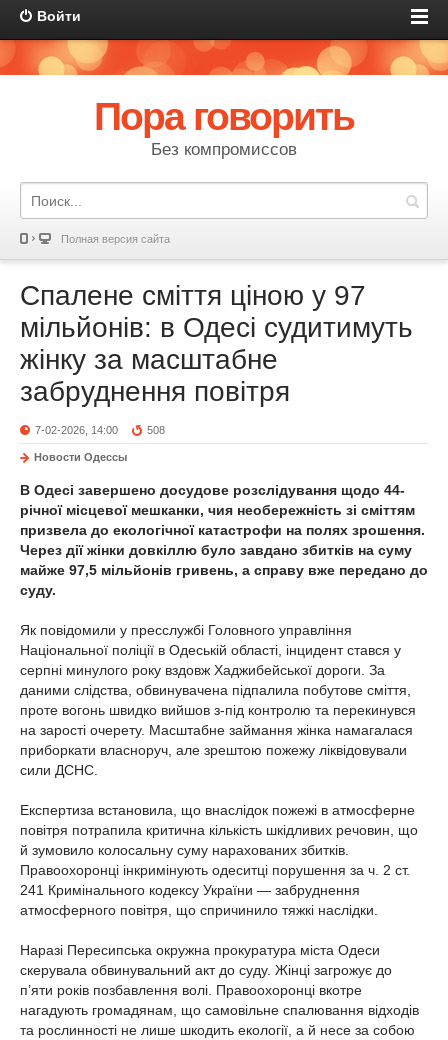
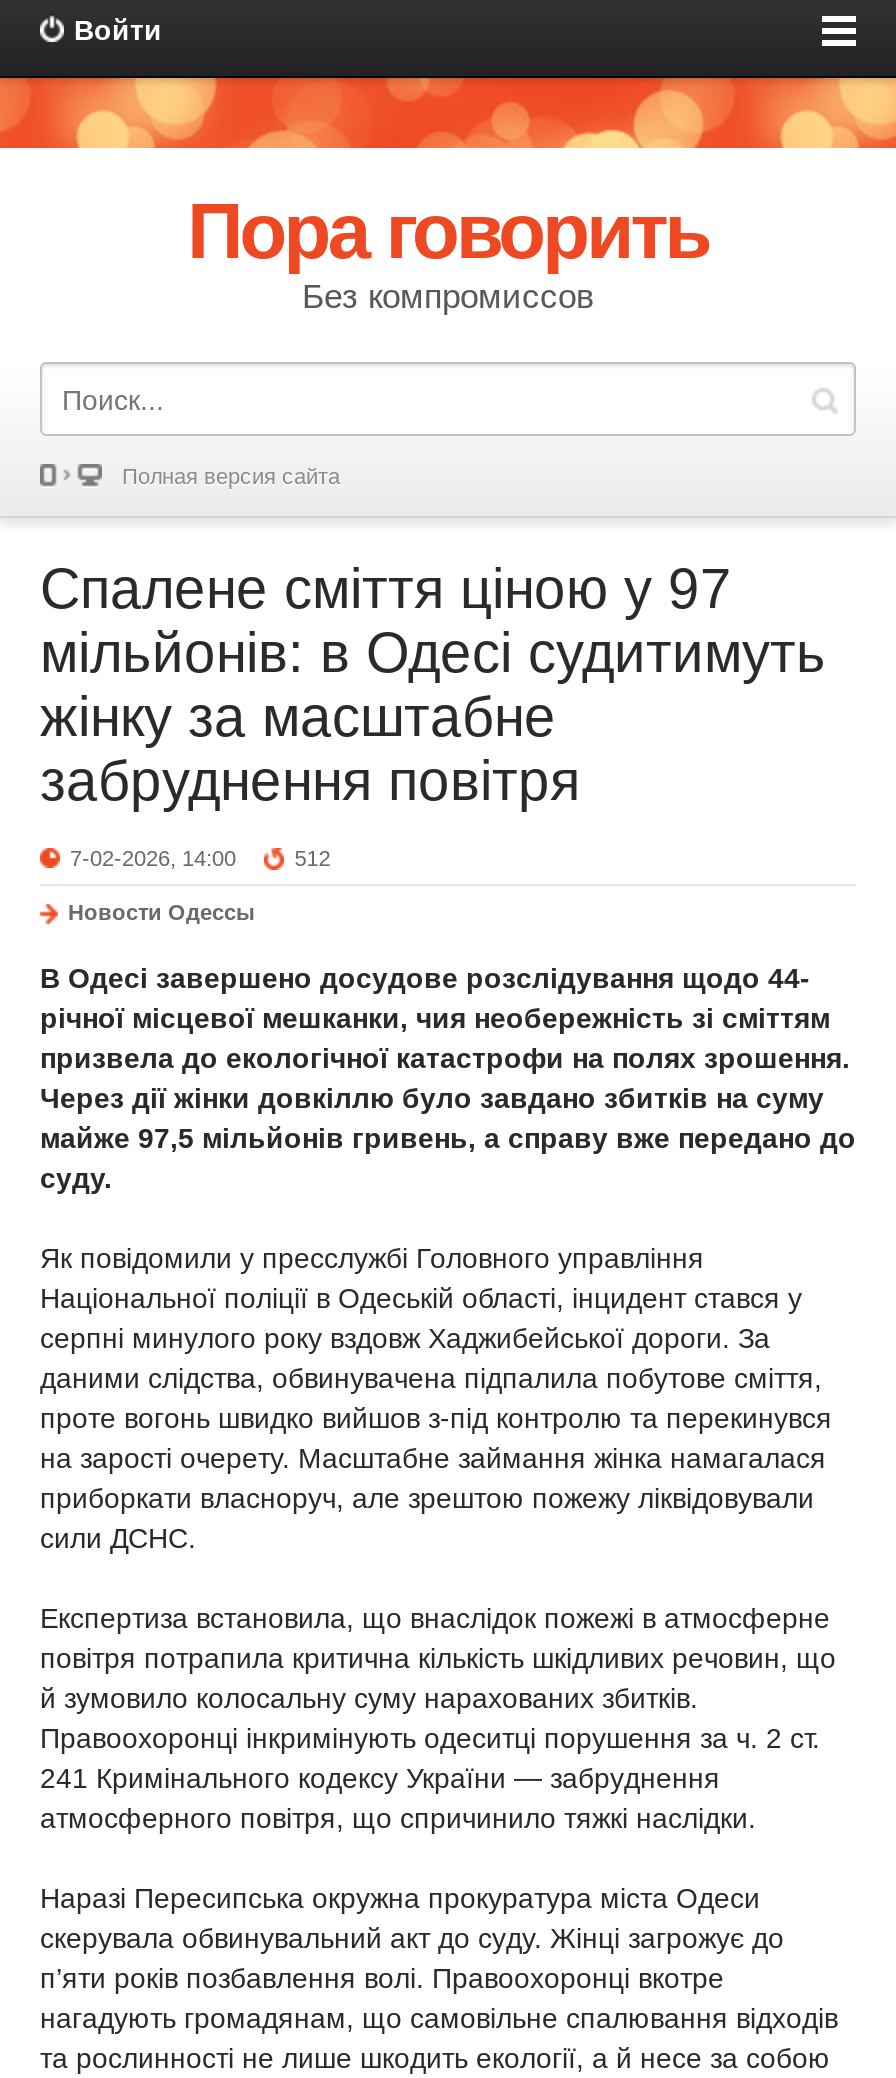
- 508
+ 512
